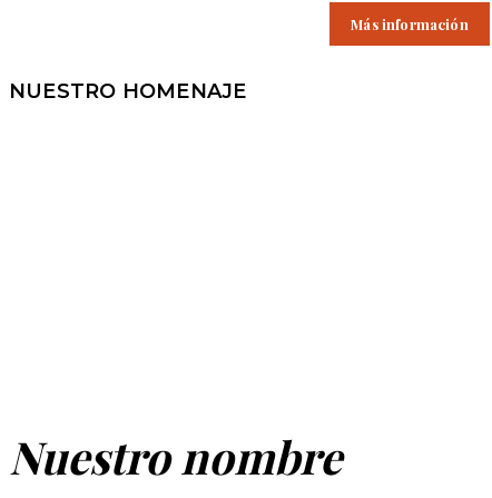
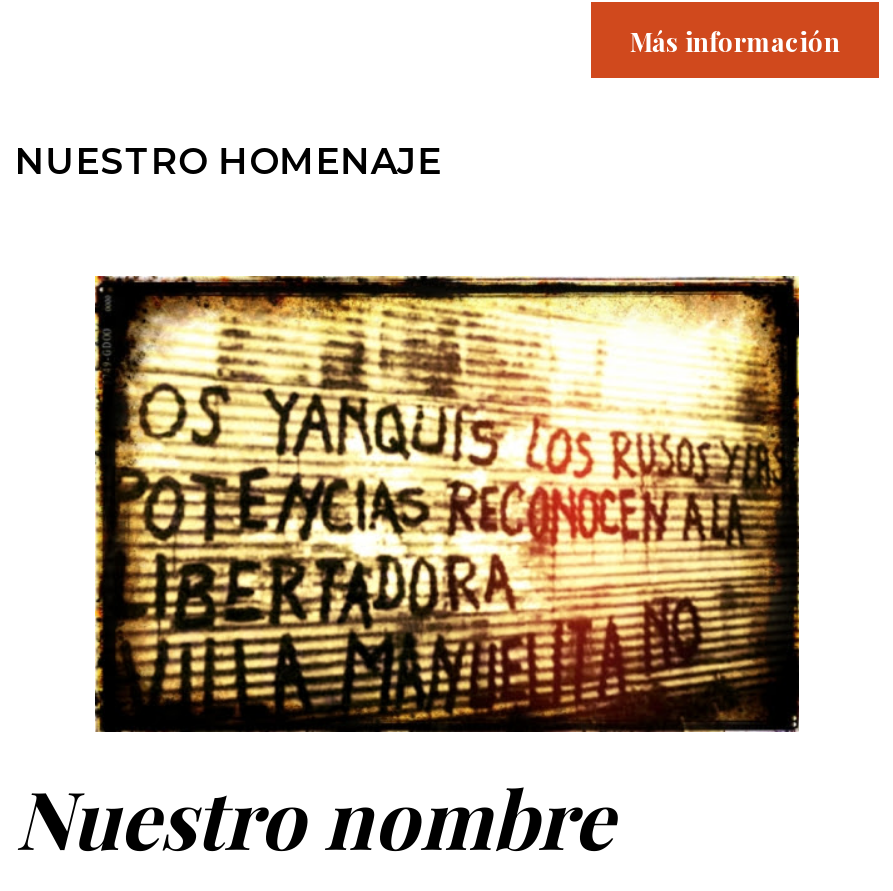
+ [image]
